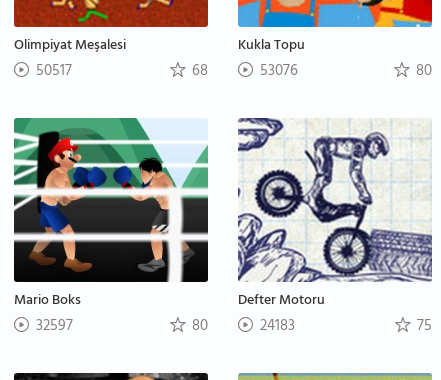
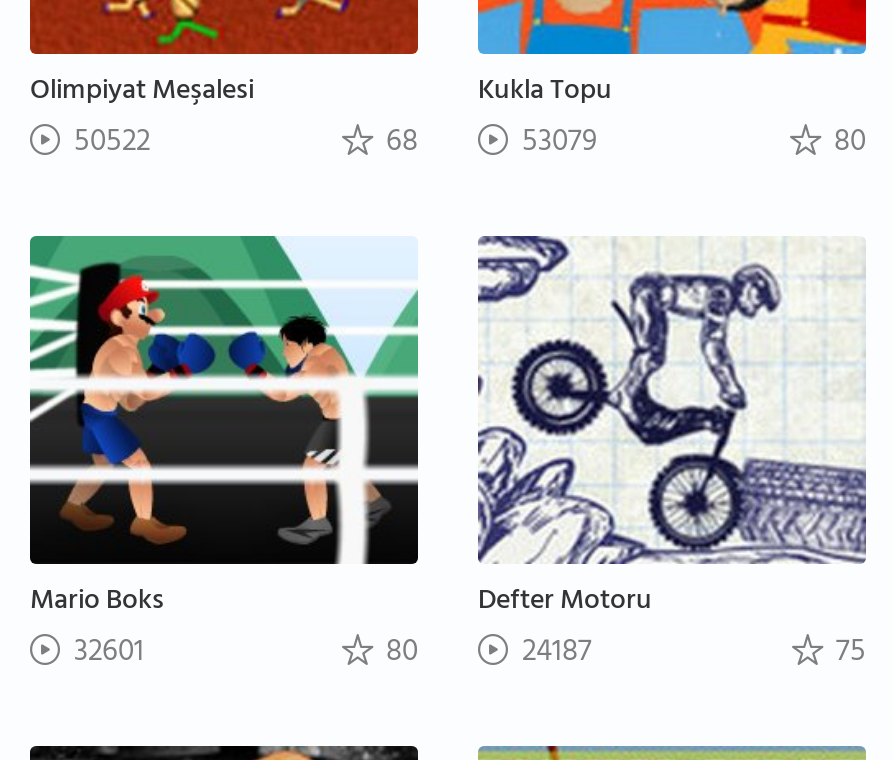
- 50517
+ 50522

- 68 53076
+ 68 53079

- 32597
+ 32601

- 80 24183
+ 80 24187
